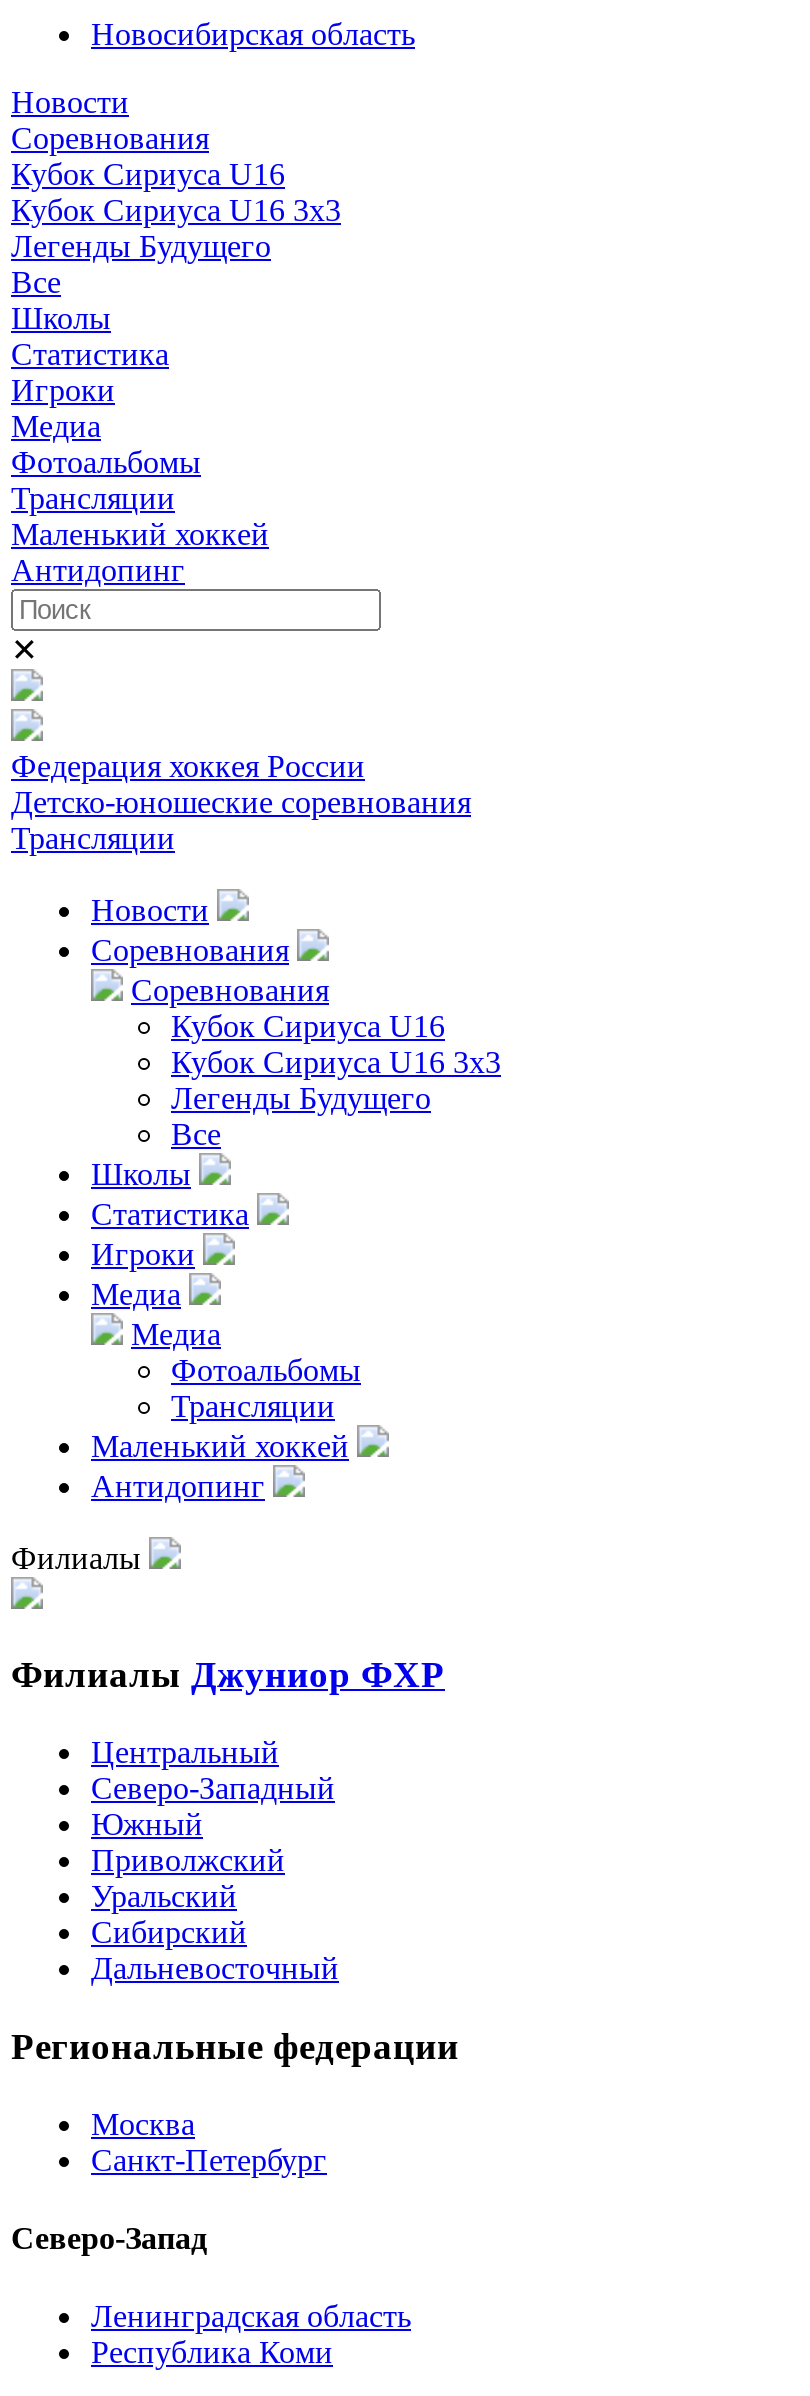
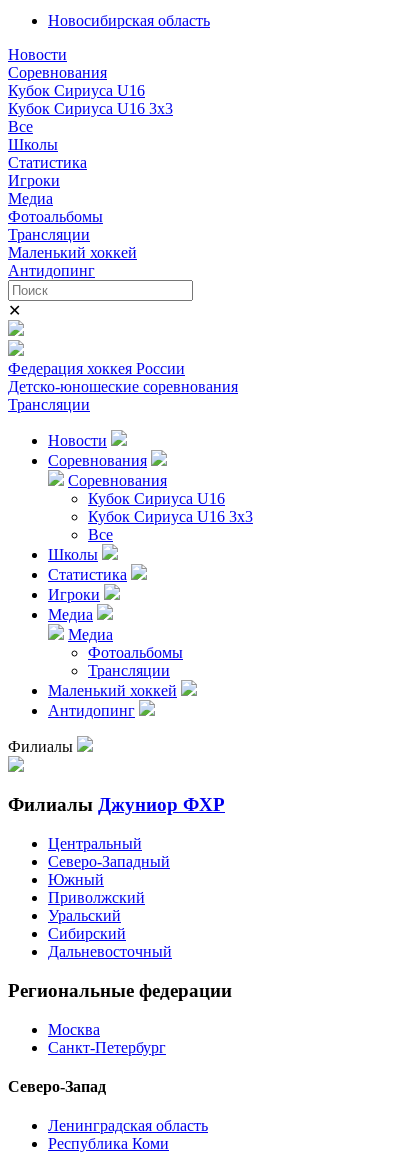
- Легенды Будущего

- Легенды Будущего
